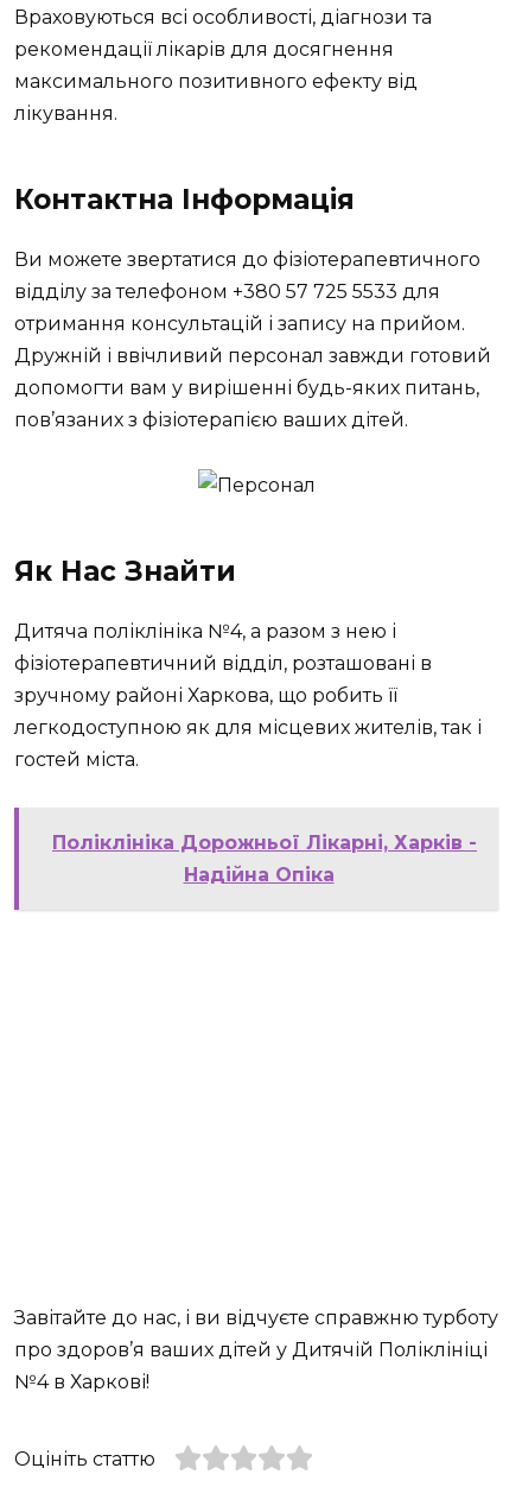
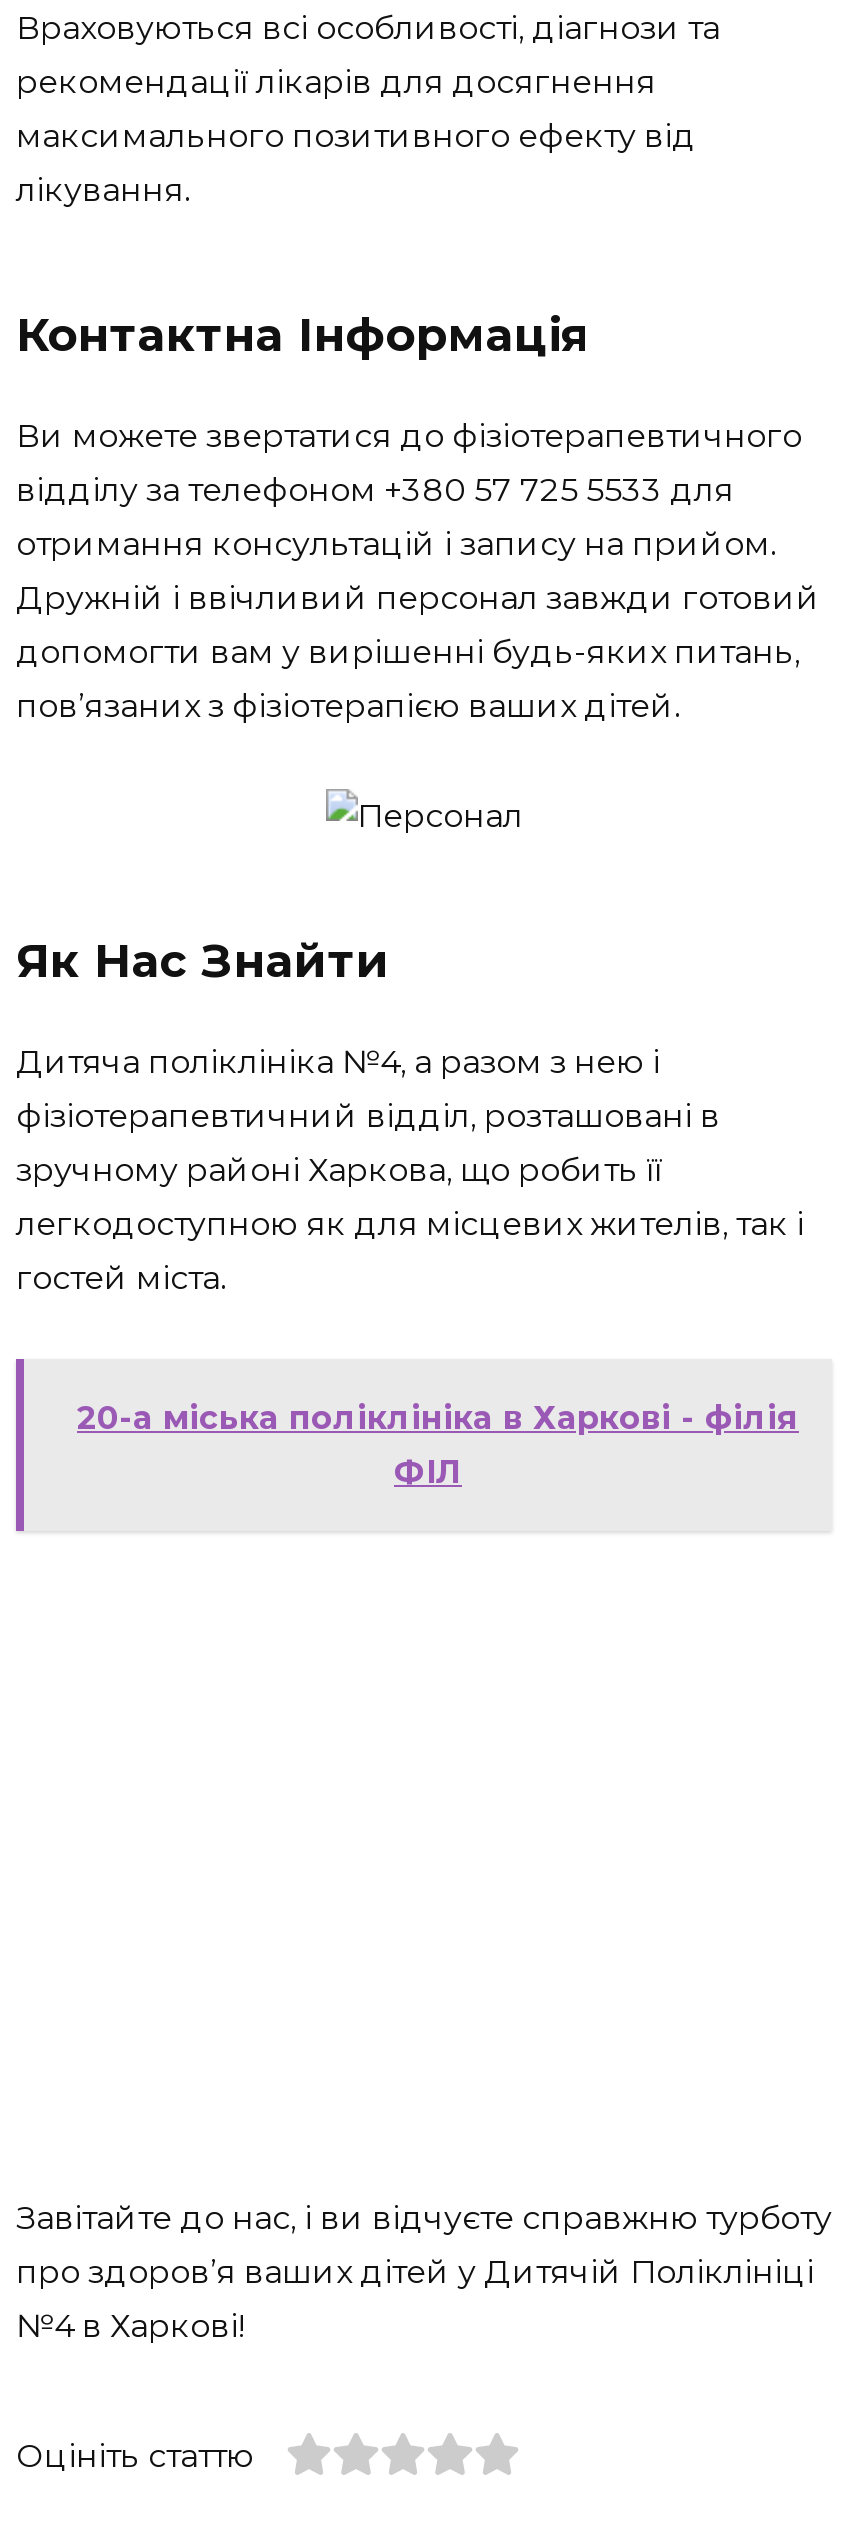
- Поліклініка Дорожньої Лікарні, Харків -
- Надійна Опіка
+ 20-а міська поліклініка в Харкові - філія
+ ФІЛ
